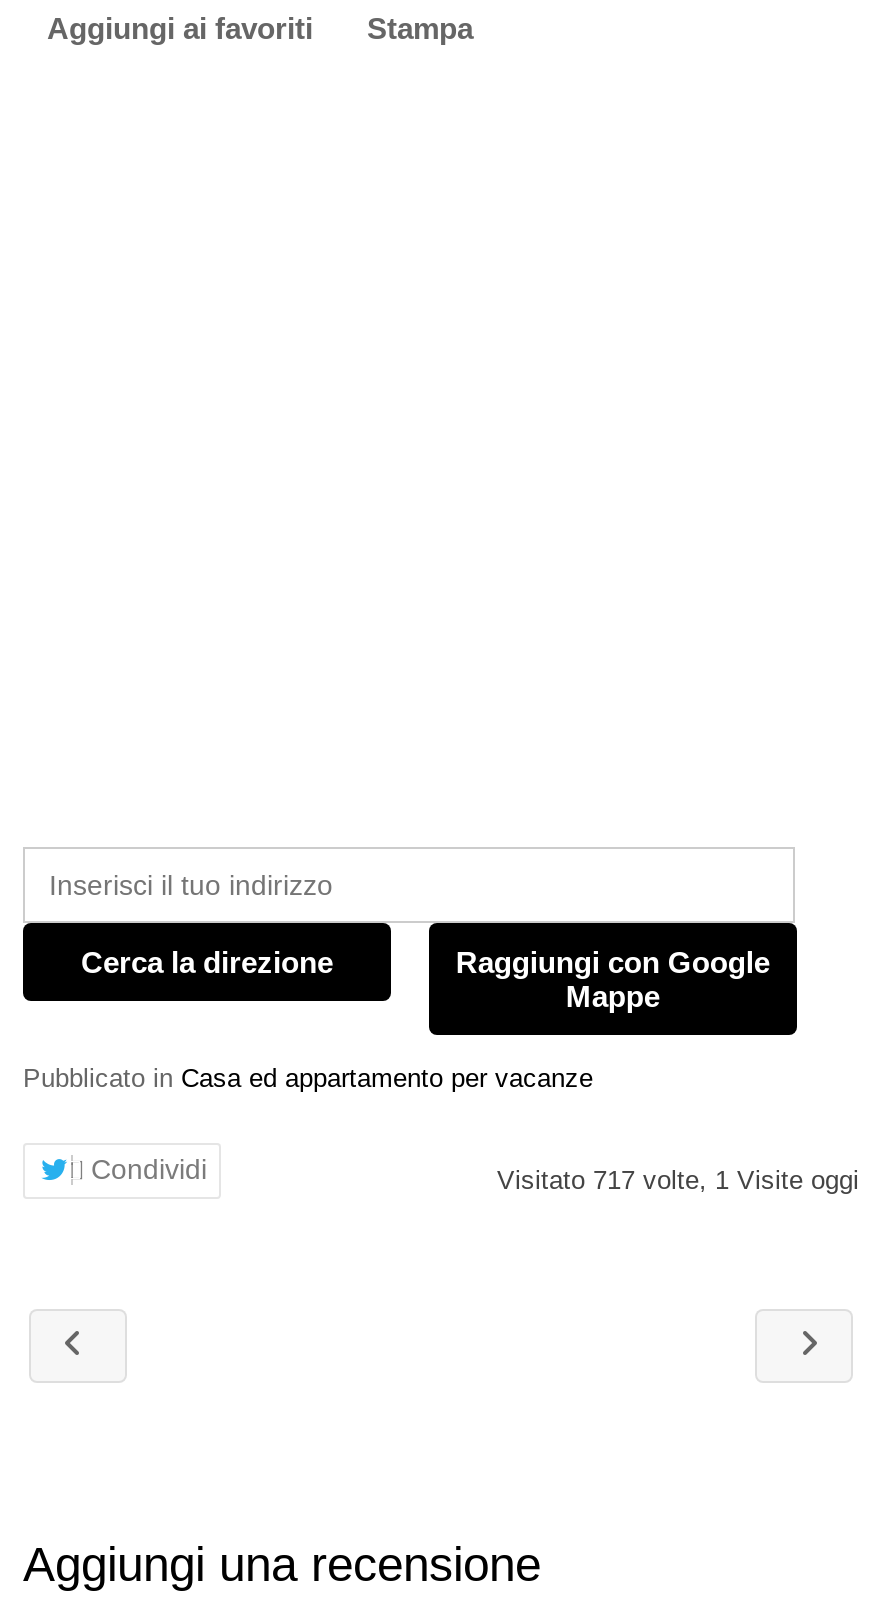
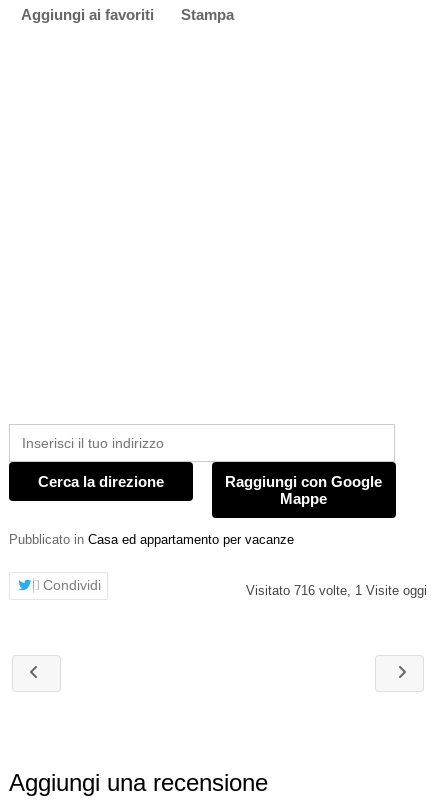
- Visitato 717 volte, 1 Visite oggi
+ Visitato 716 volte, 1 Visite oggi
